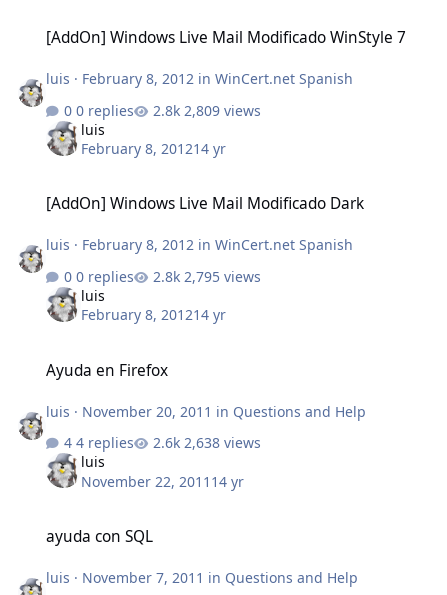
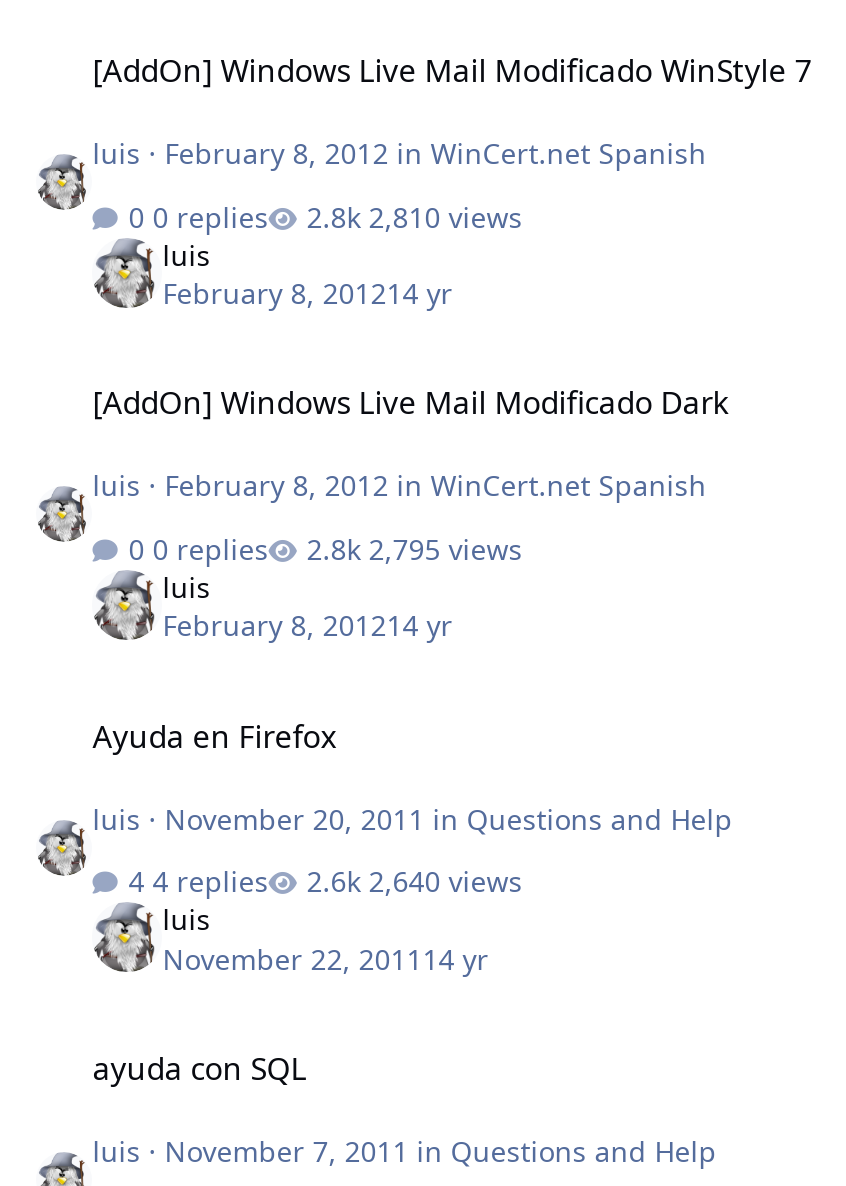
- 2,809 views
+ 2,810 views

- 2,638 views
+ 2,640 views
